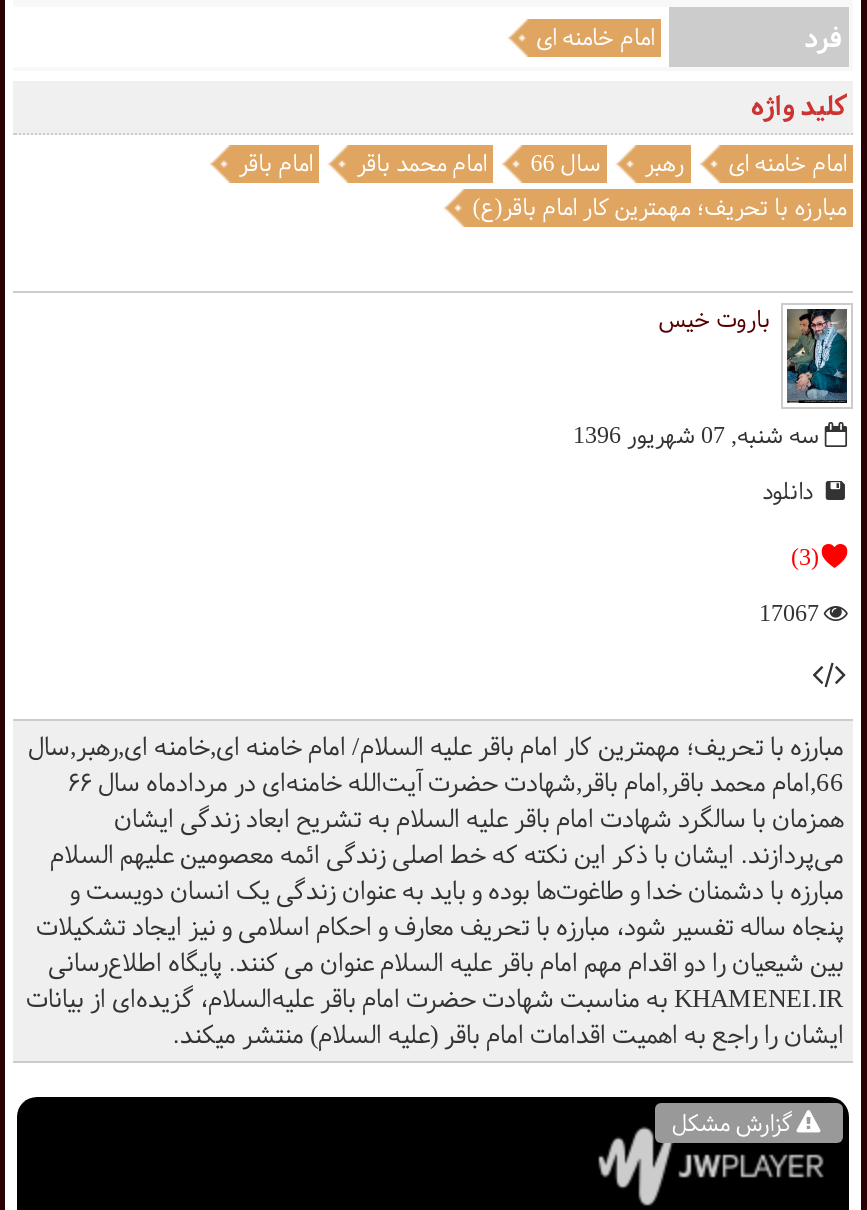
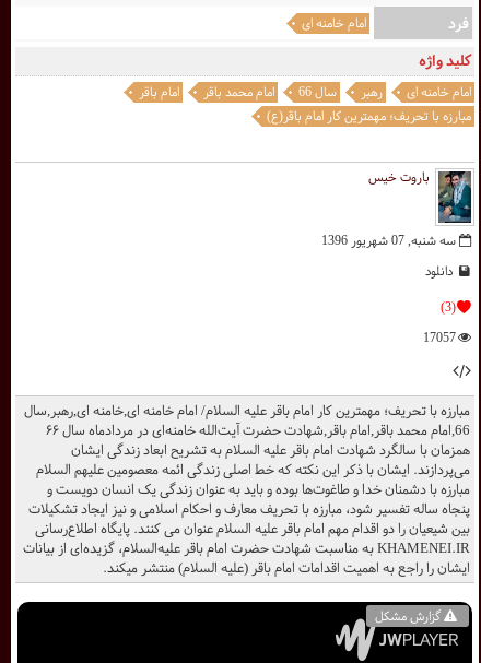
- 17067
+ 17057
